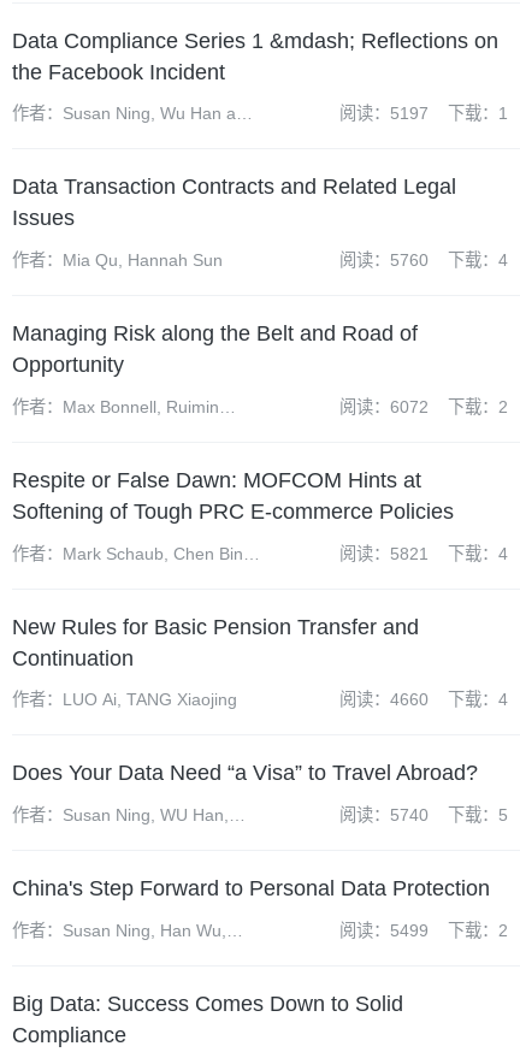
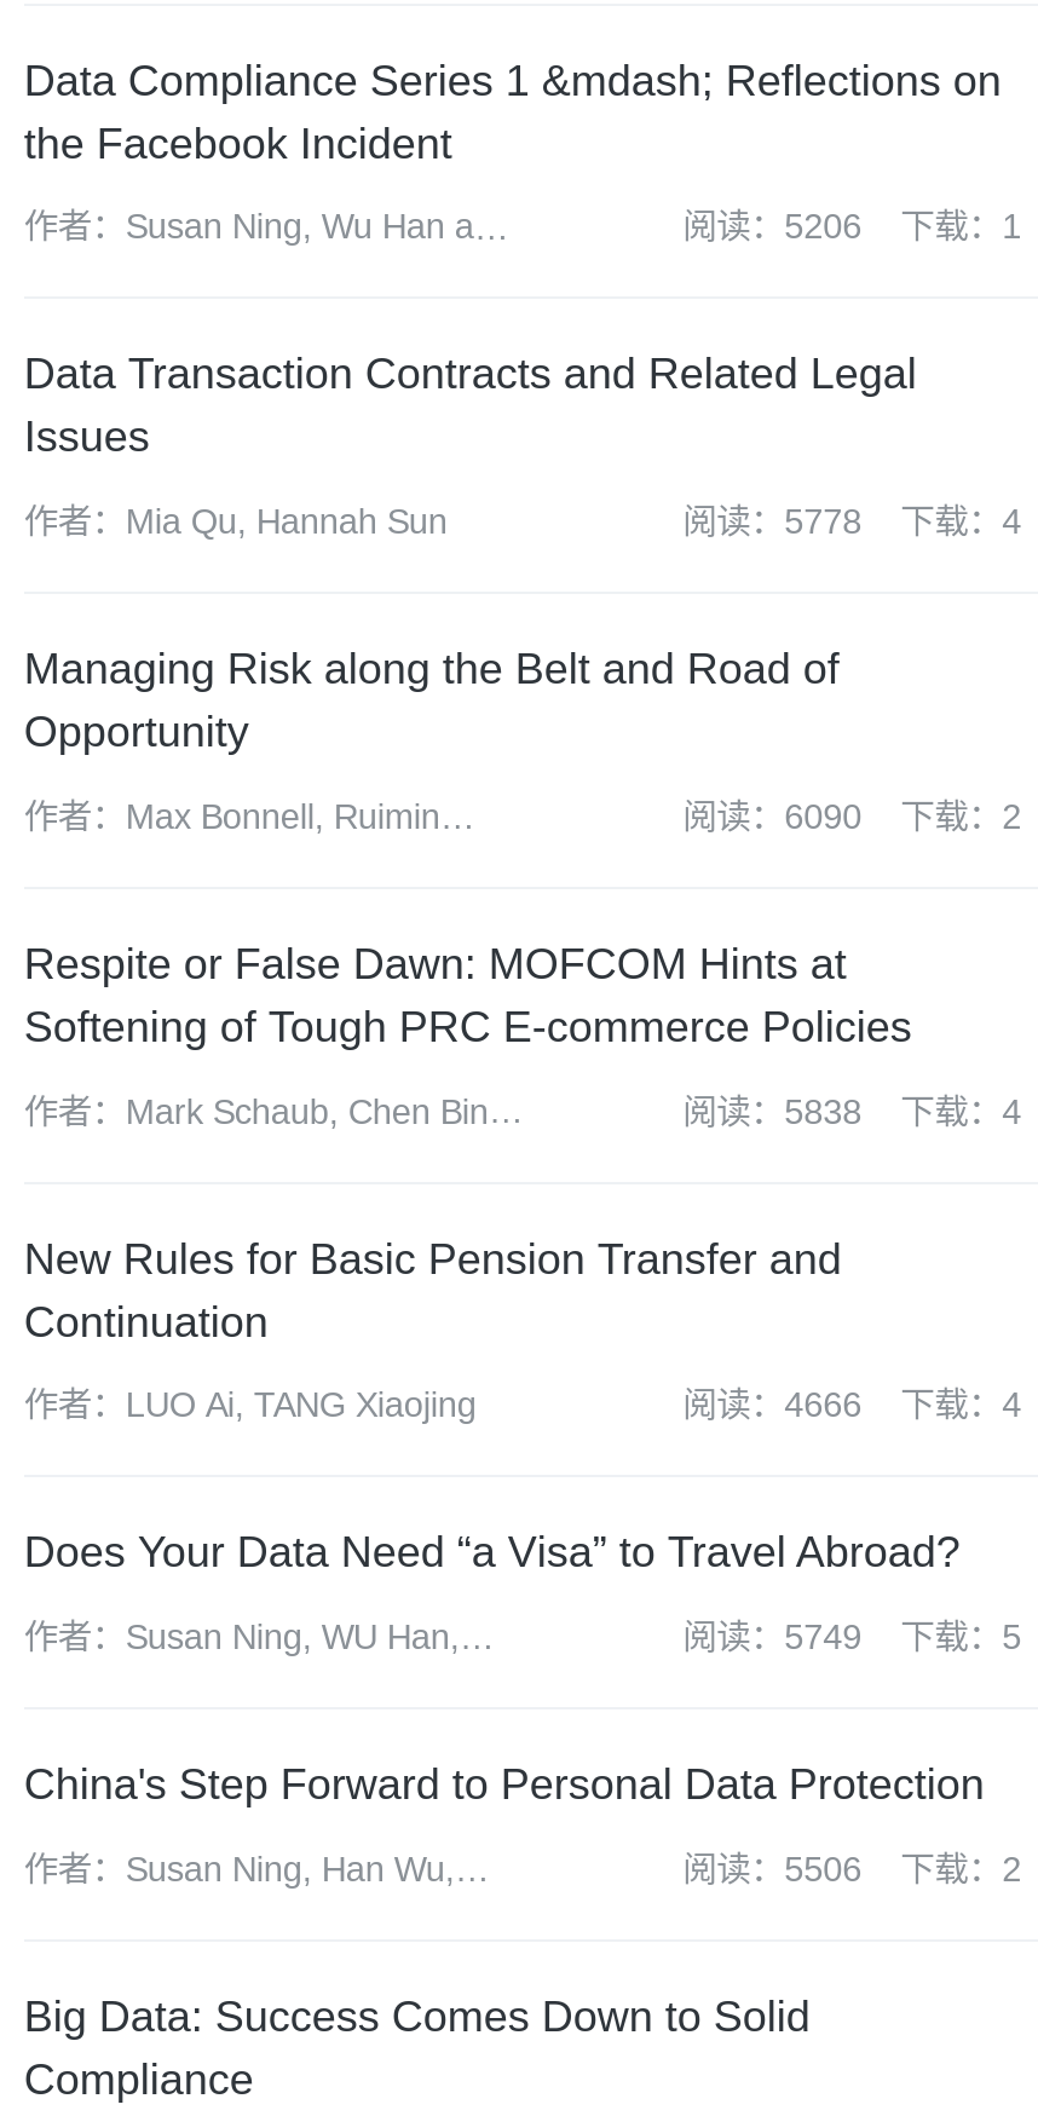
- 阅读：5197 下载：1
+ 阅读：5206 下载：1

- 阅读：5760 下载：4
+ 阅读：5778 下载：4

- 阅读：6072 下载：2
+ 阅读：6090 下载：2

- 阅读：5821 下载：4
+ 阅读：5838 下载：4

- 阅读：4660 下载：4
+ 阅读：4666 下载：4

- 阅读：5740 下载：5
+ 阅读：5749 下载：5

- 阅读：5499 下载：2
+ 阅读：5506 下载：2
